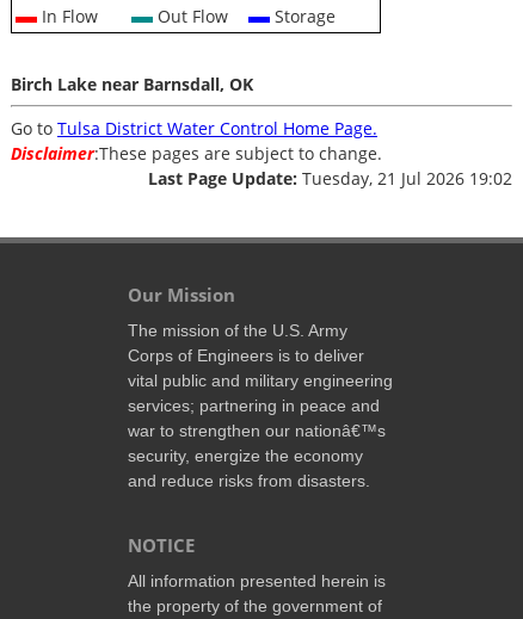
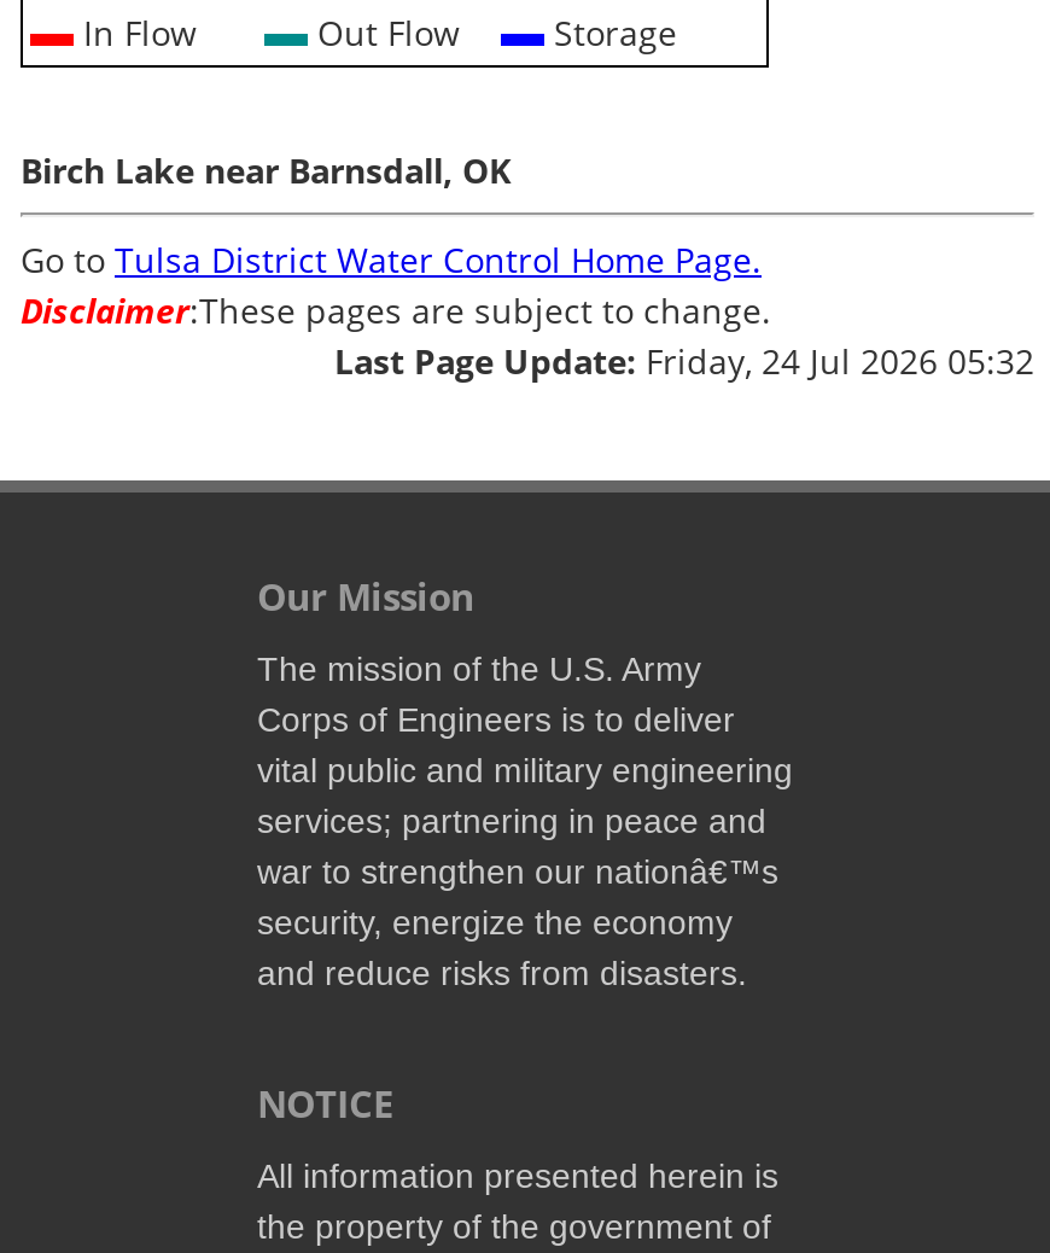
- Last Page Update: Tuesday, 21 Jul 2026 19:02
+ Last Page Update: Friday, 24 Jul 2026 05:32
